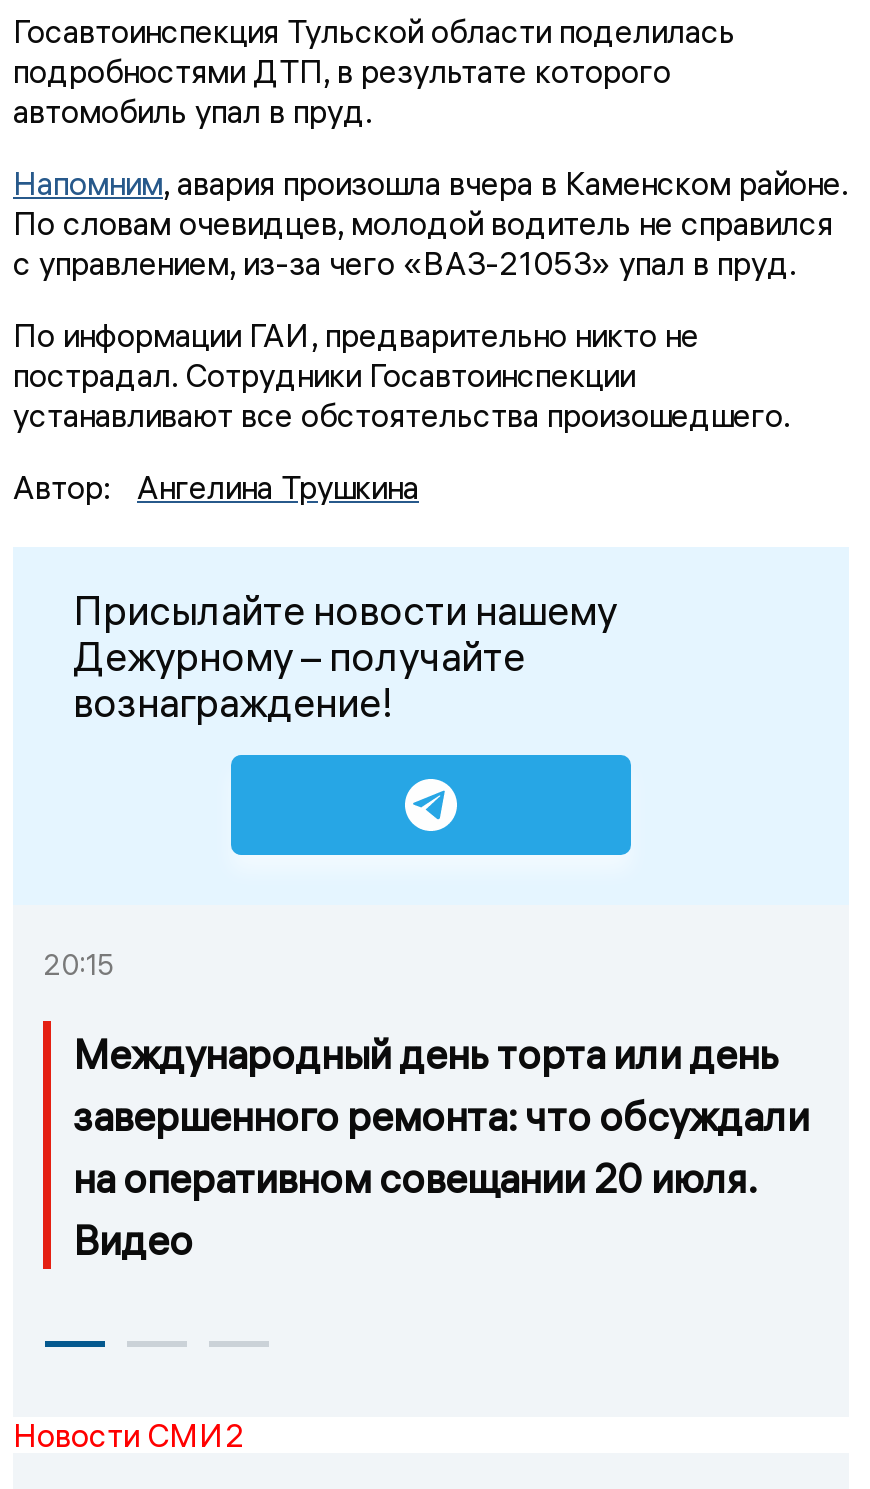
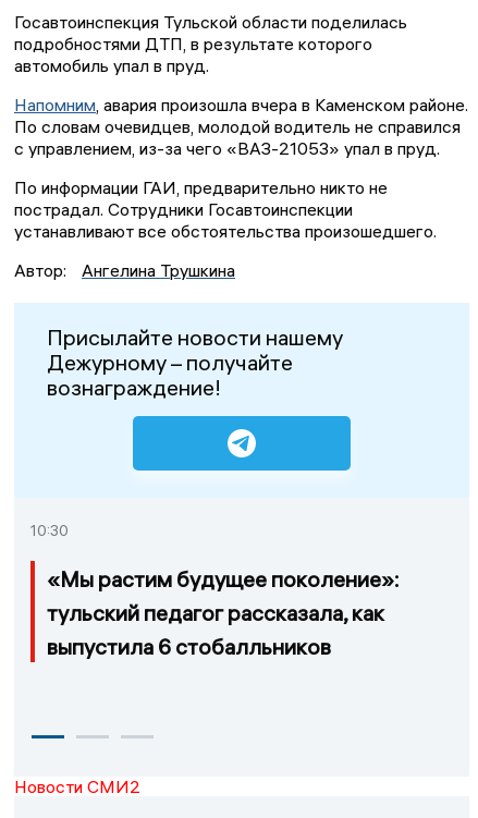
- 20:15
+ 10:30

- Международный день торта или день
- завершенного ремонта: что обсуждали
- на оперативном совещании 20 июля.
- Видео
+ «Мы растим будущее поколение»:
+ тульский педагог рассказала, как
+ выпустила 6 стобалльников
